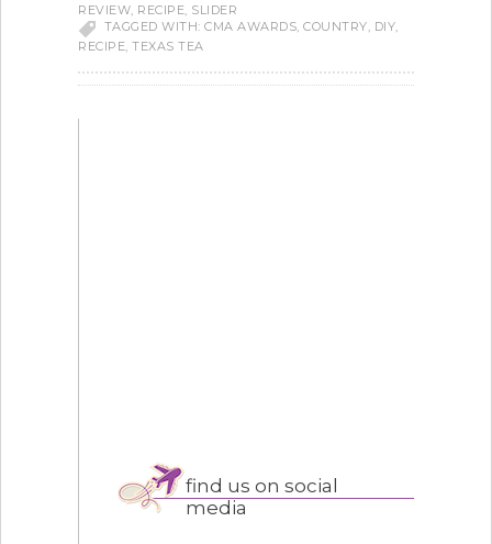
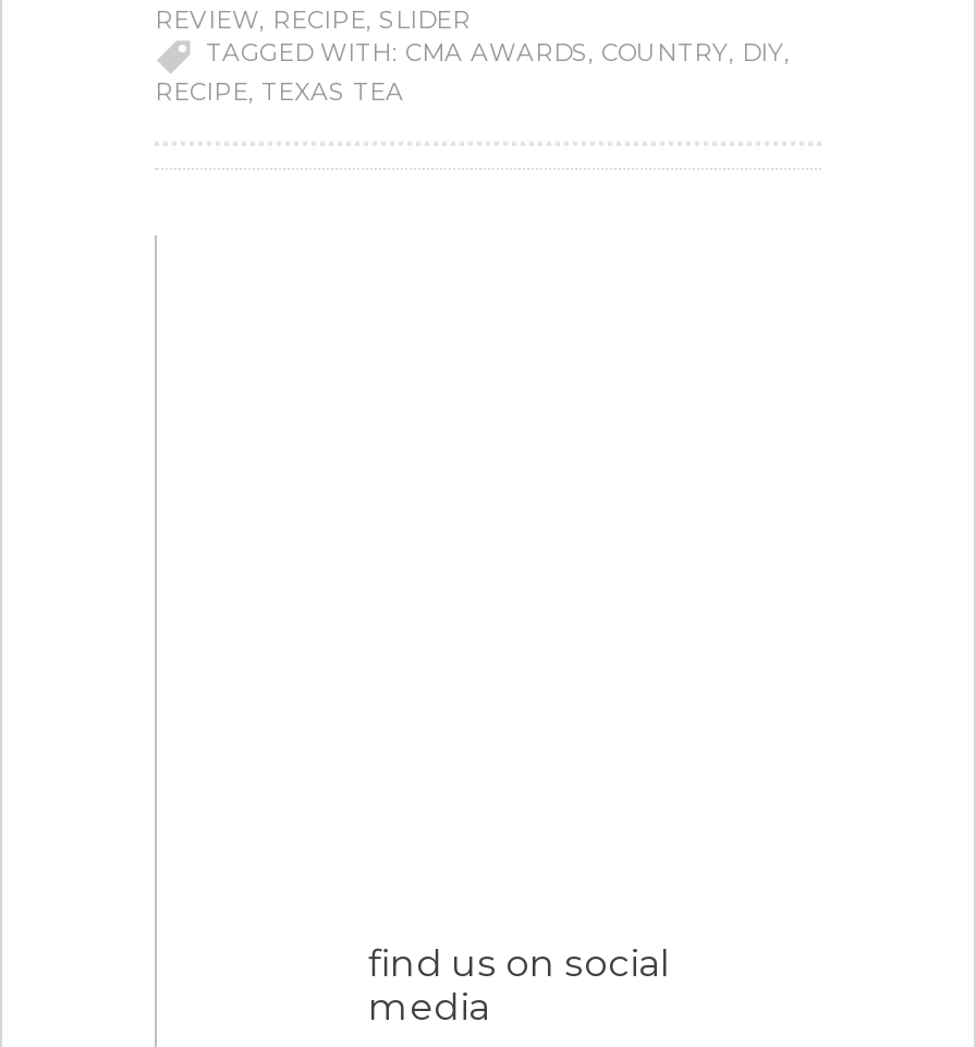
- [image]
